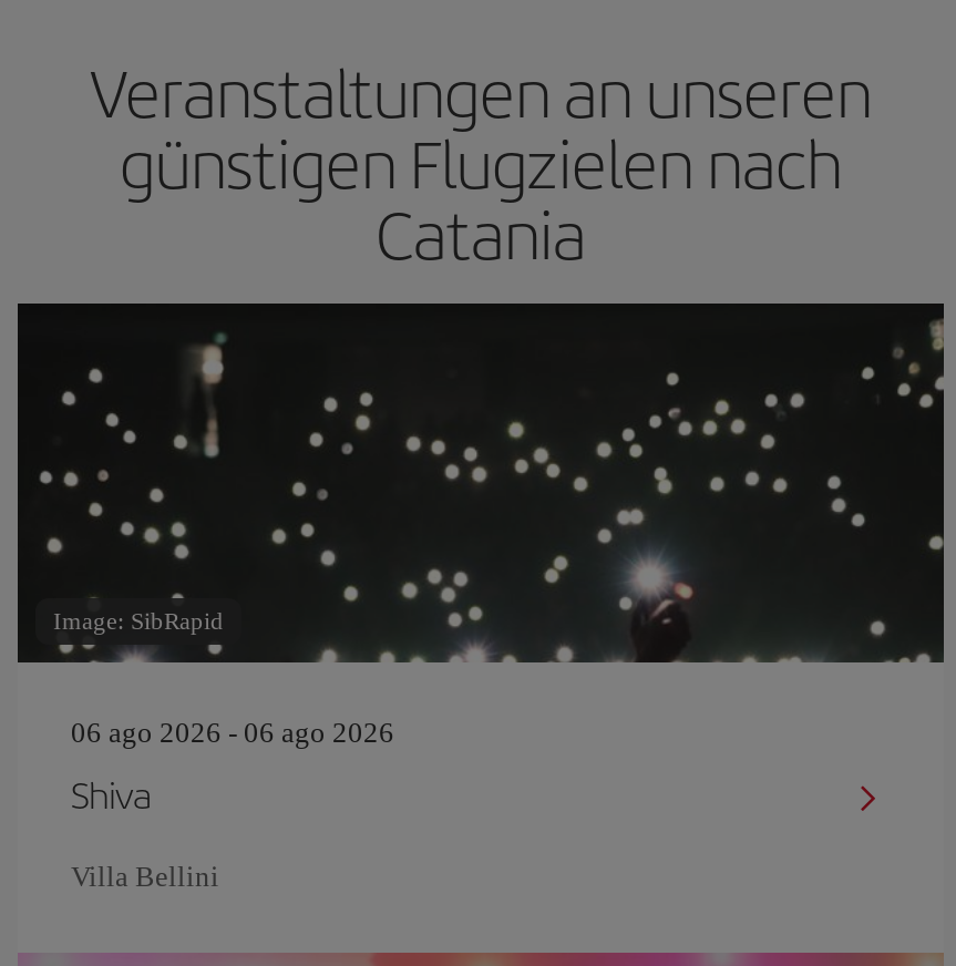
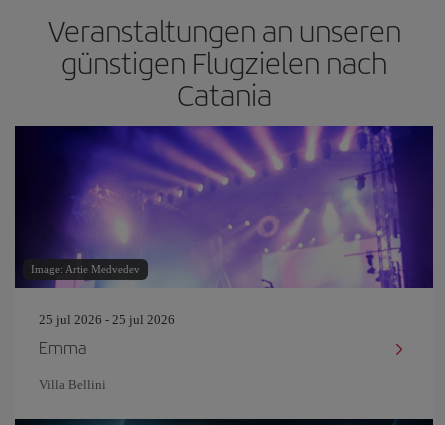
- [image]
- Image: SibRapid
+ [image]
+ Image: Artie Medvedev

- 06 ago 2026 - 06 ago 2026
- Shiva
+ 25 jul 2026 - 25 jul 2026
+ Emma
